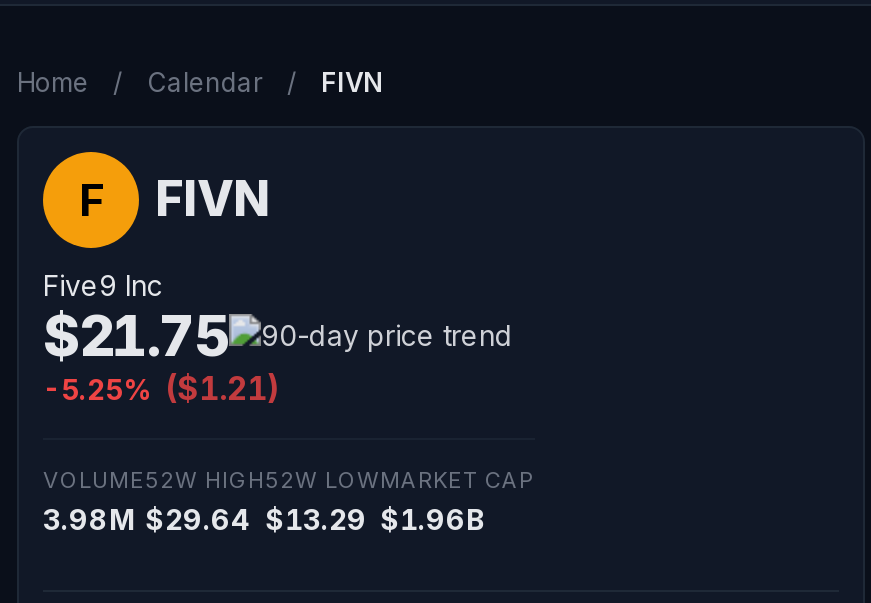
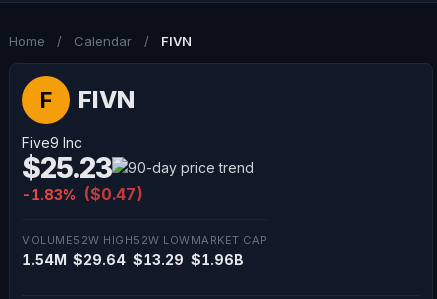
- $21.75
+ $25.23

- -5.25% ($1.21)
+ -1.83% ($0.47)

- 3.98M $29.64 $13.29 $1.96B
+ 1.54M $29.64 $13.29 $1.96B
